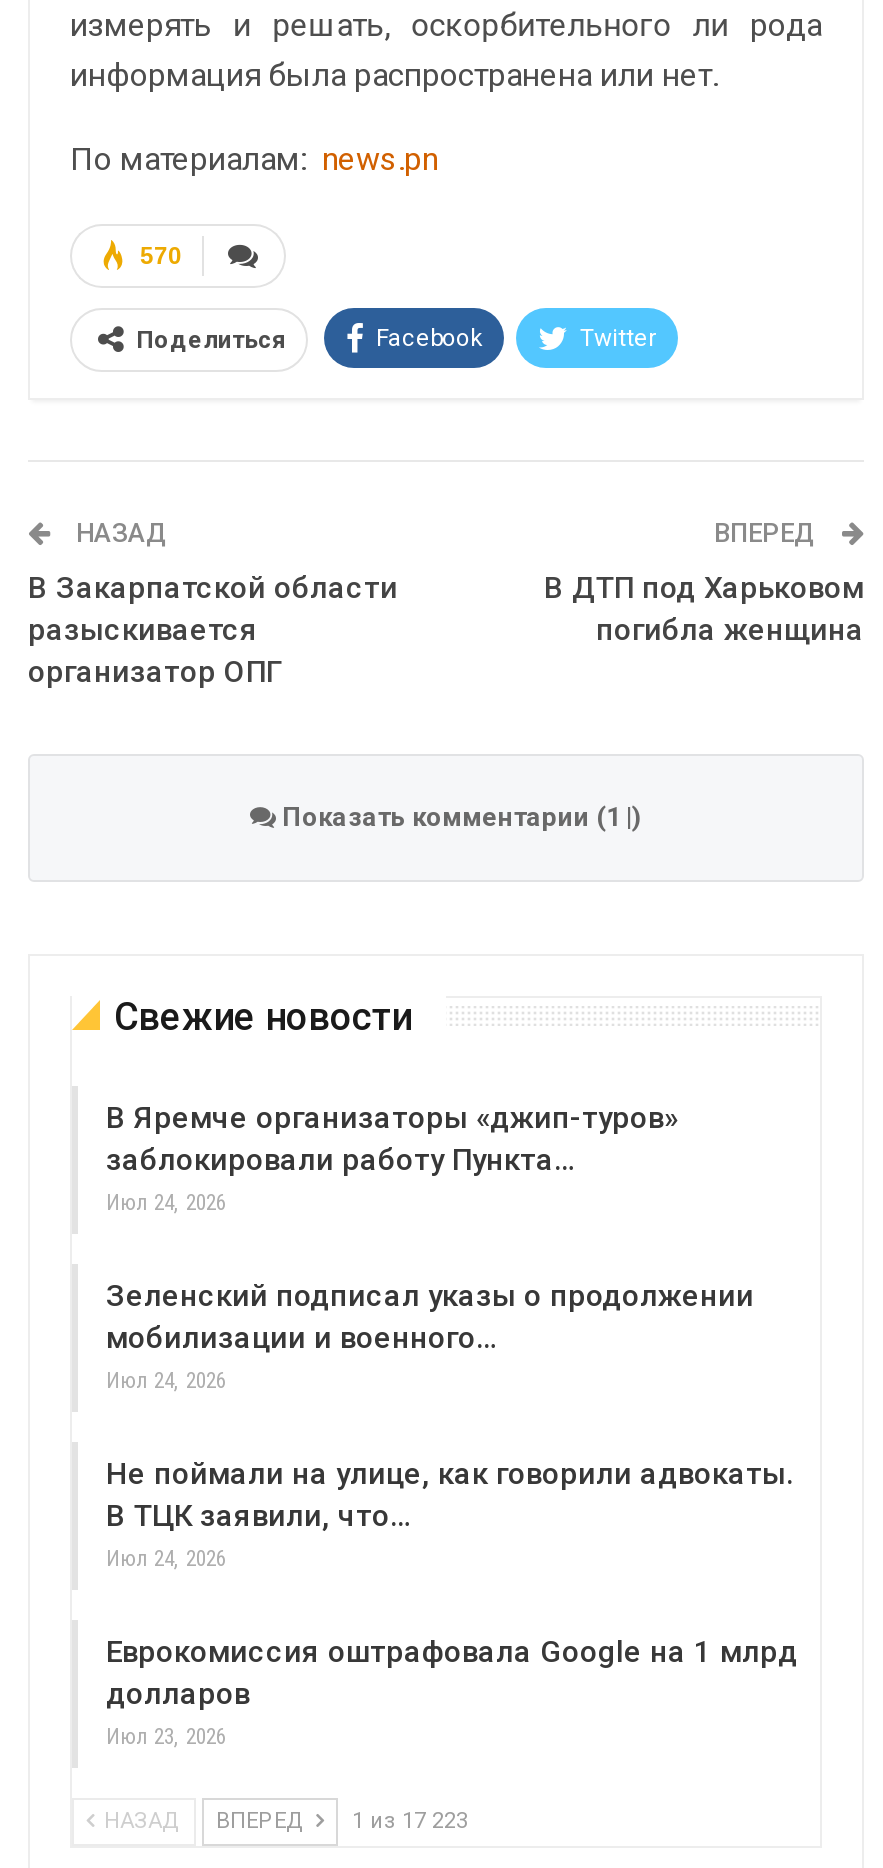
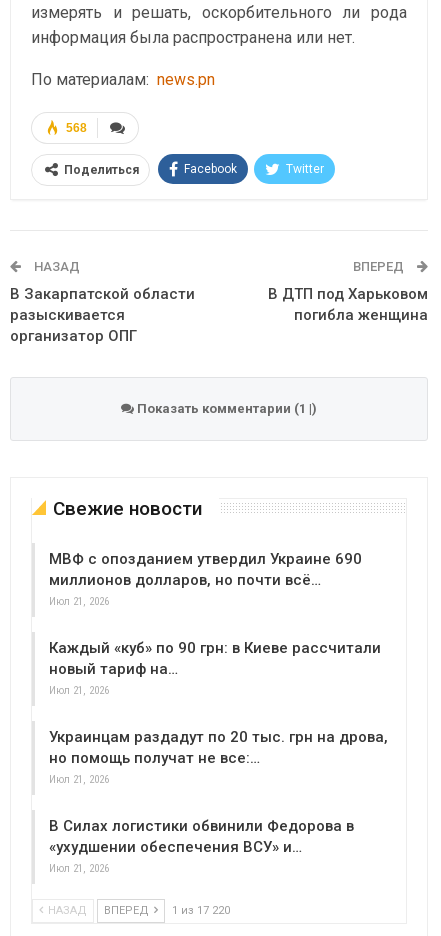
- 570
+ 568

- В Яремче организаторы «джип-туров»
- заблокировали работу Пункта…
- Июл 24, 2026
+ МВФ с опозданием утвердил Украине 690
+ миллионов долларов, но почти всё…
+ Июл 21, 2026

- Зеленский подписал указы о продолжении
- мобилизации и военного…
- Июл 24, 2026
+ Каждый «куб» по 90 грн: в Киеве рассчитали
+ новый тариф на…
+ Июл 21, 2026

- Не поймали на улице, как говорили адвокаты.
- В ТЦК заявили, что…
- Июл 24, 2026
+ Украинцам раздадут по 20 тыс. грн на дрова,
+ но помощь получат не все:…
+ Июл 21, 2026

- Еврокомиссия оштрафовала Google на 1 млрд
- долларов
- Июл 23, 2026
+ В Силах логистики обвинили Федорова в
+ «ухудшении обеспечения ВСУ» и…
+ Июл 21, 2026

- НАЗАД ВПЕРЕД 1 из 17 223
+ НАЗАД ВПЕРЕД 1 из 17 220
